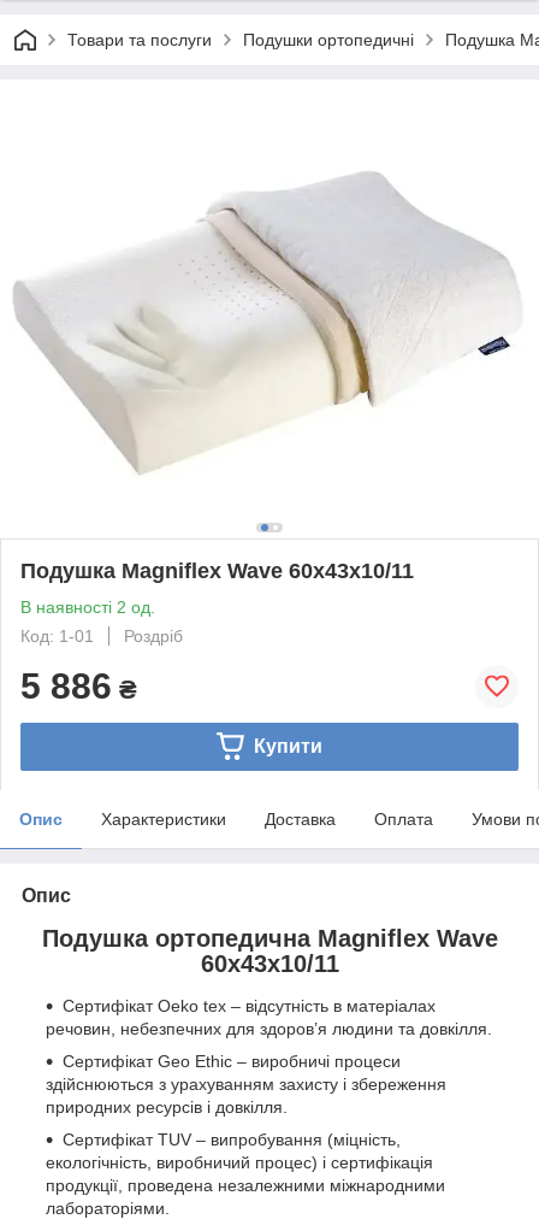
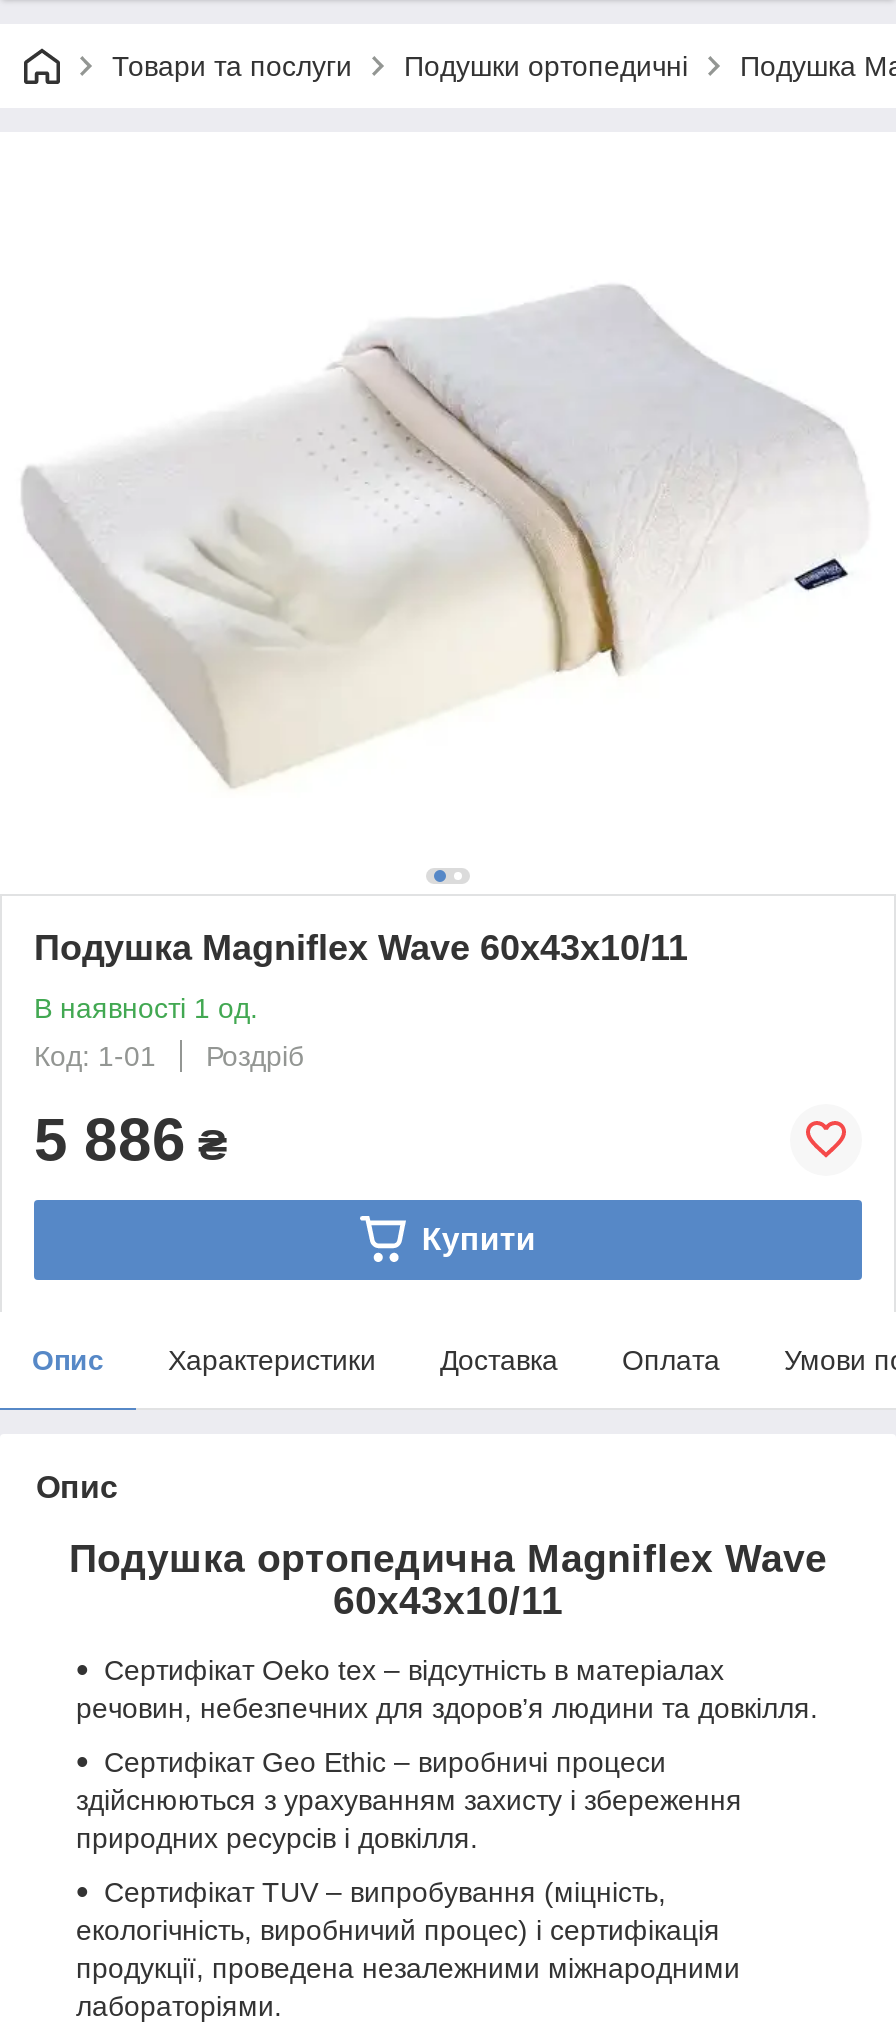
- В наявності 2 од.
+ В наявності 1 од.
